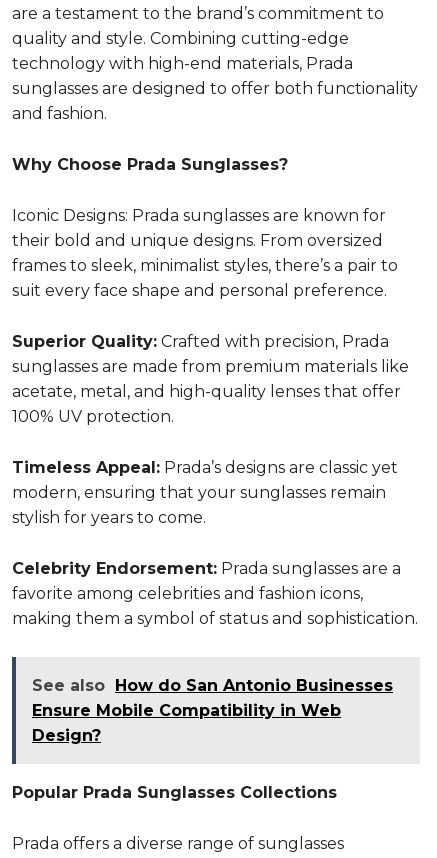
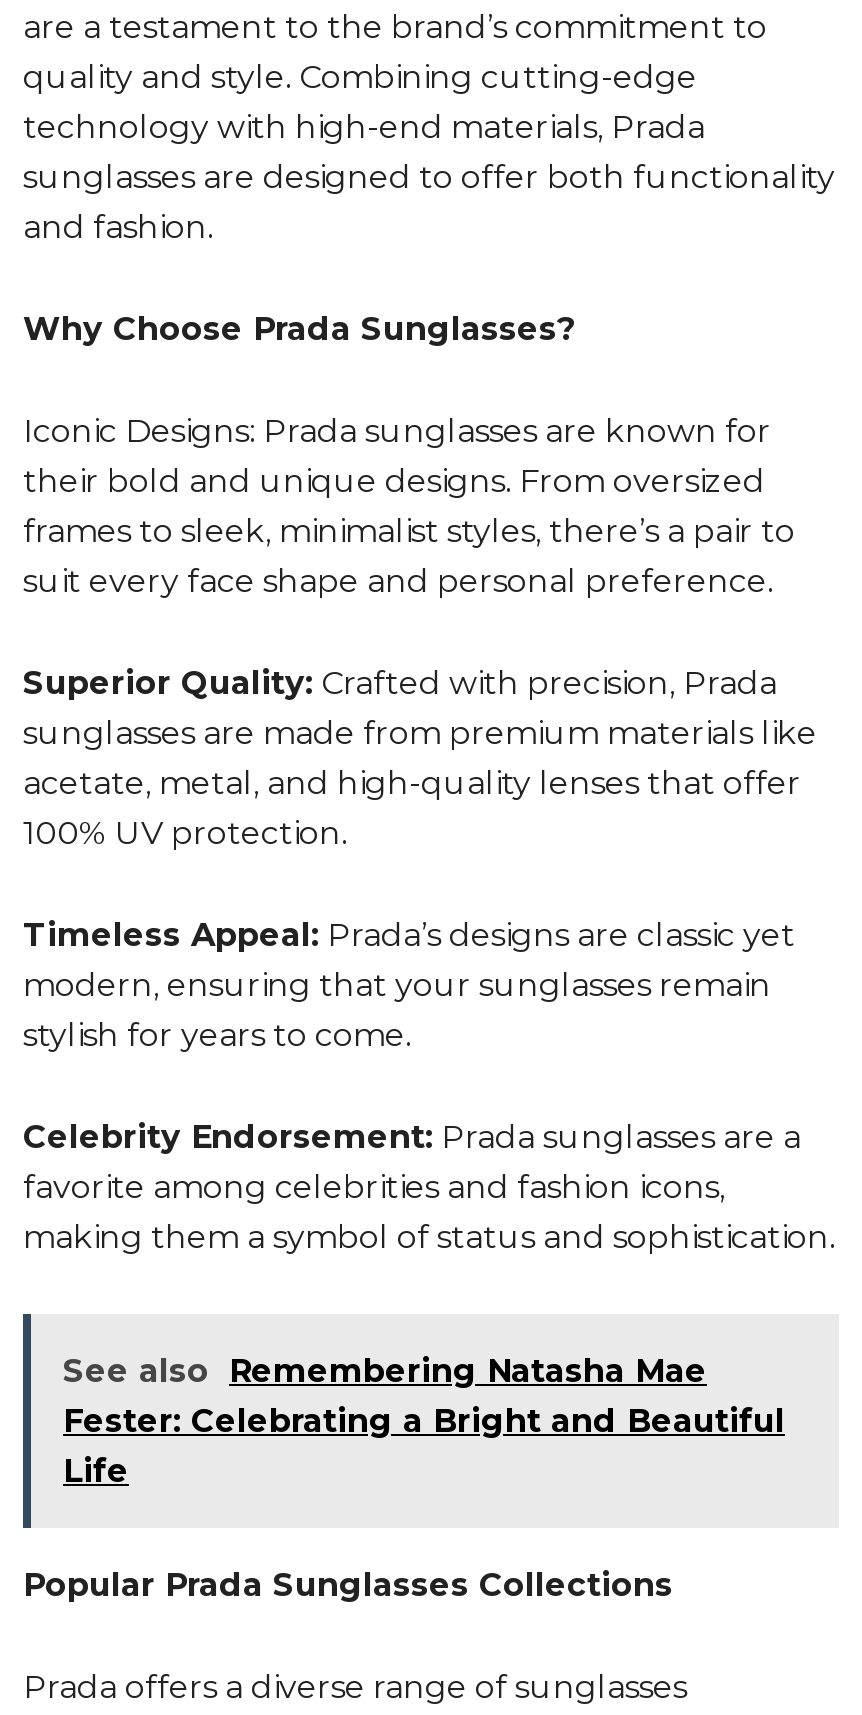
- See also How do San Antonio Businesses
- Ensure Mobile Compatibility in Web
- Design?
+ See also Remembering Natasha Mae
+ Fester: Celebrating a Bright and Beautiful
+ Life
